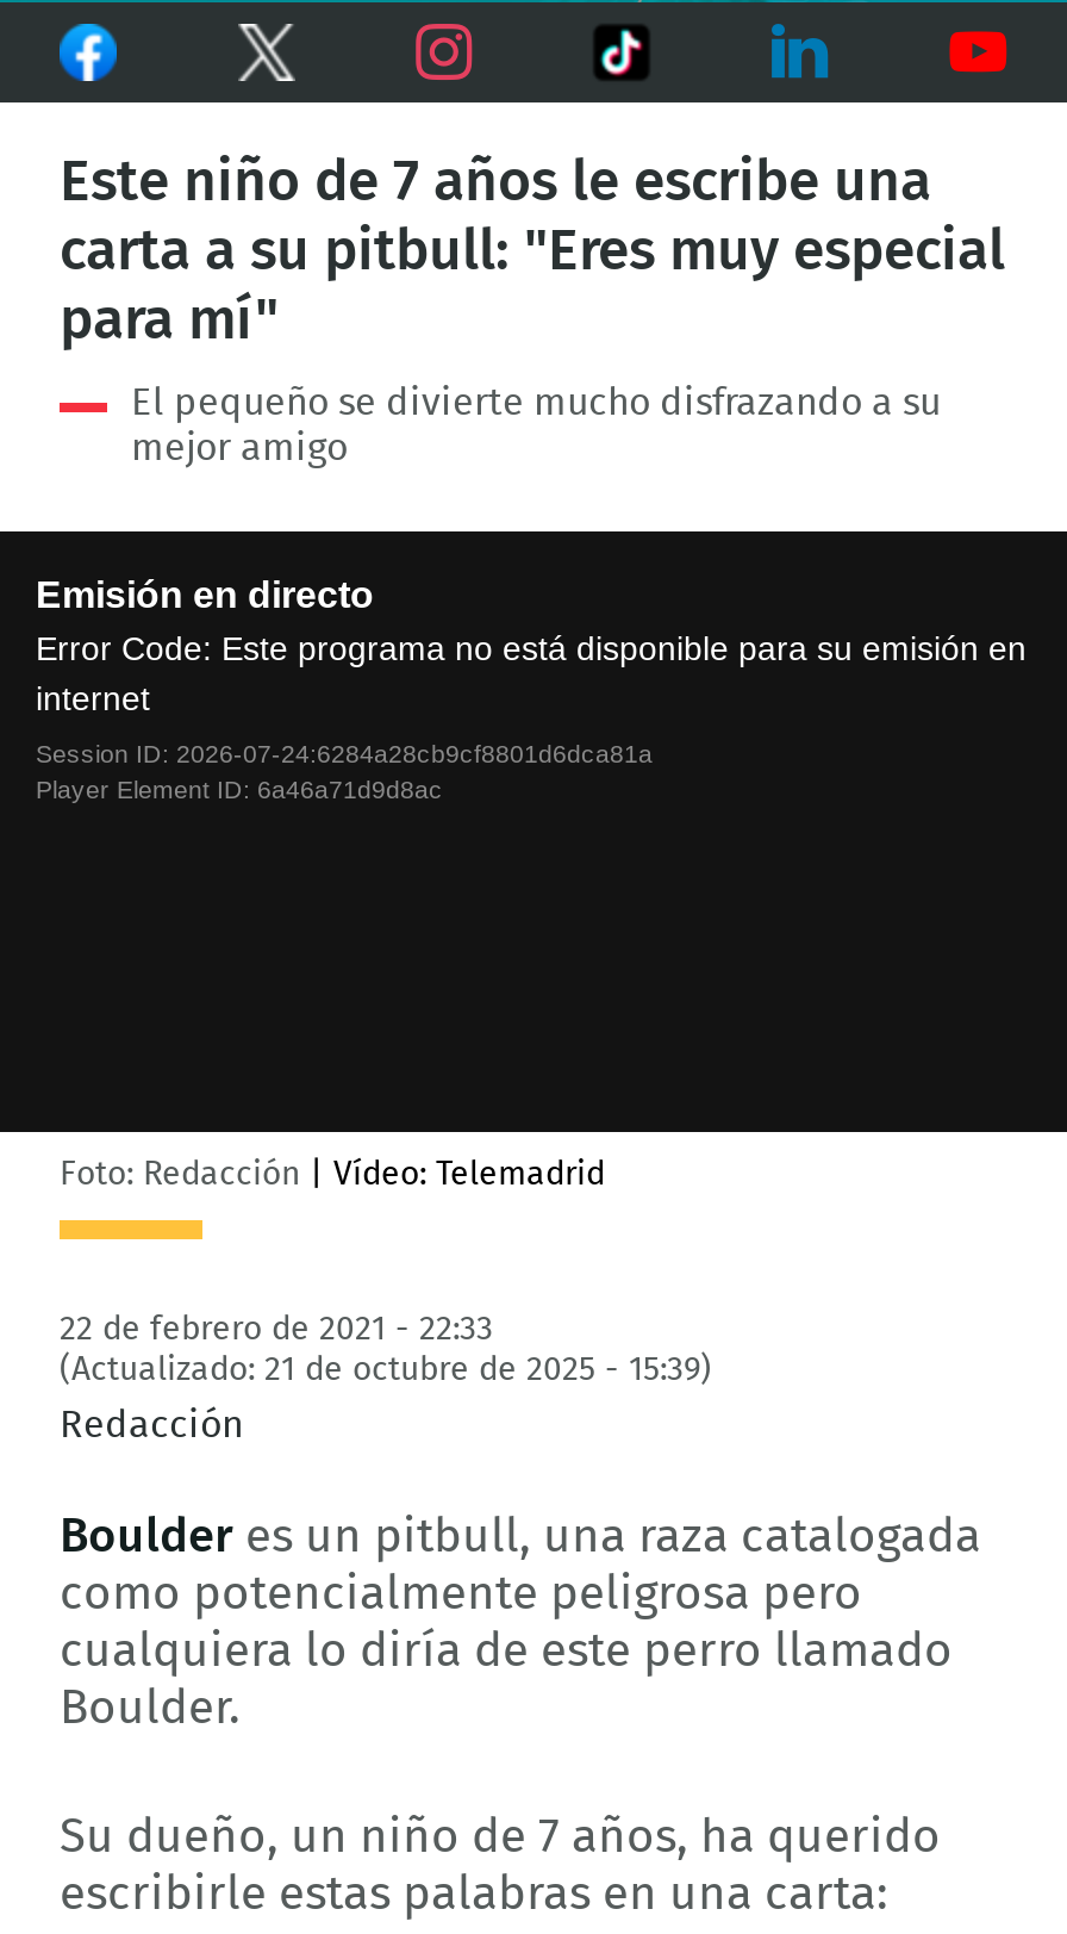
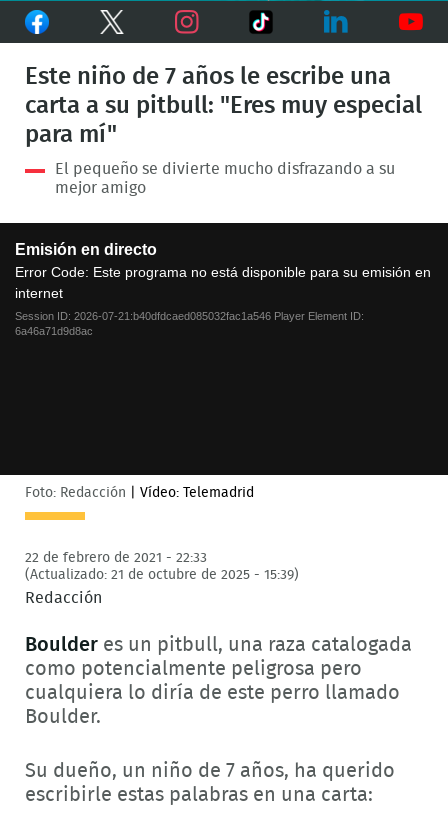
- Session ID: 2026-07-24:6284a28cb9cf8801d6dca81a
- Player Element ID: 6a46a71d9d8ac
+ Session ID: 2026-07-21:b40dfdcaed085032fac1a546 Player Element ID:
+ 6a46a71d9d8ac
